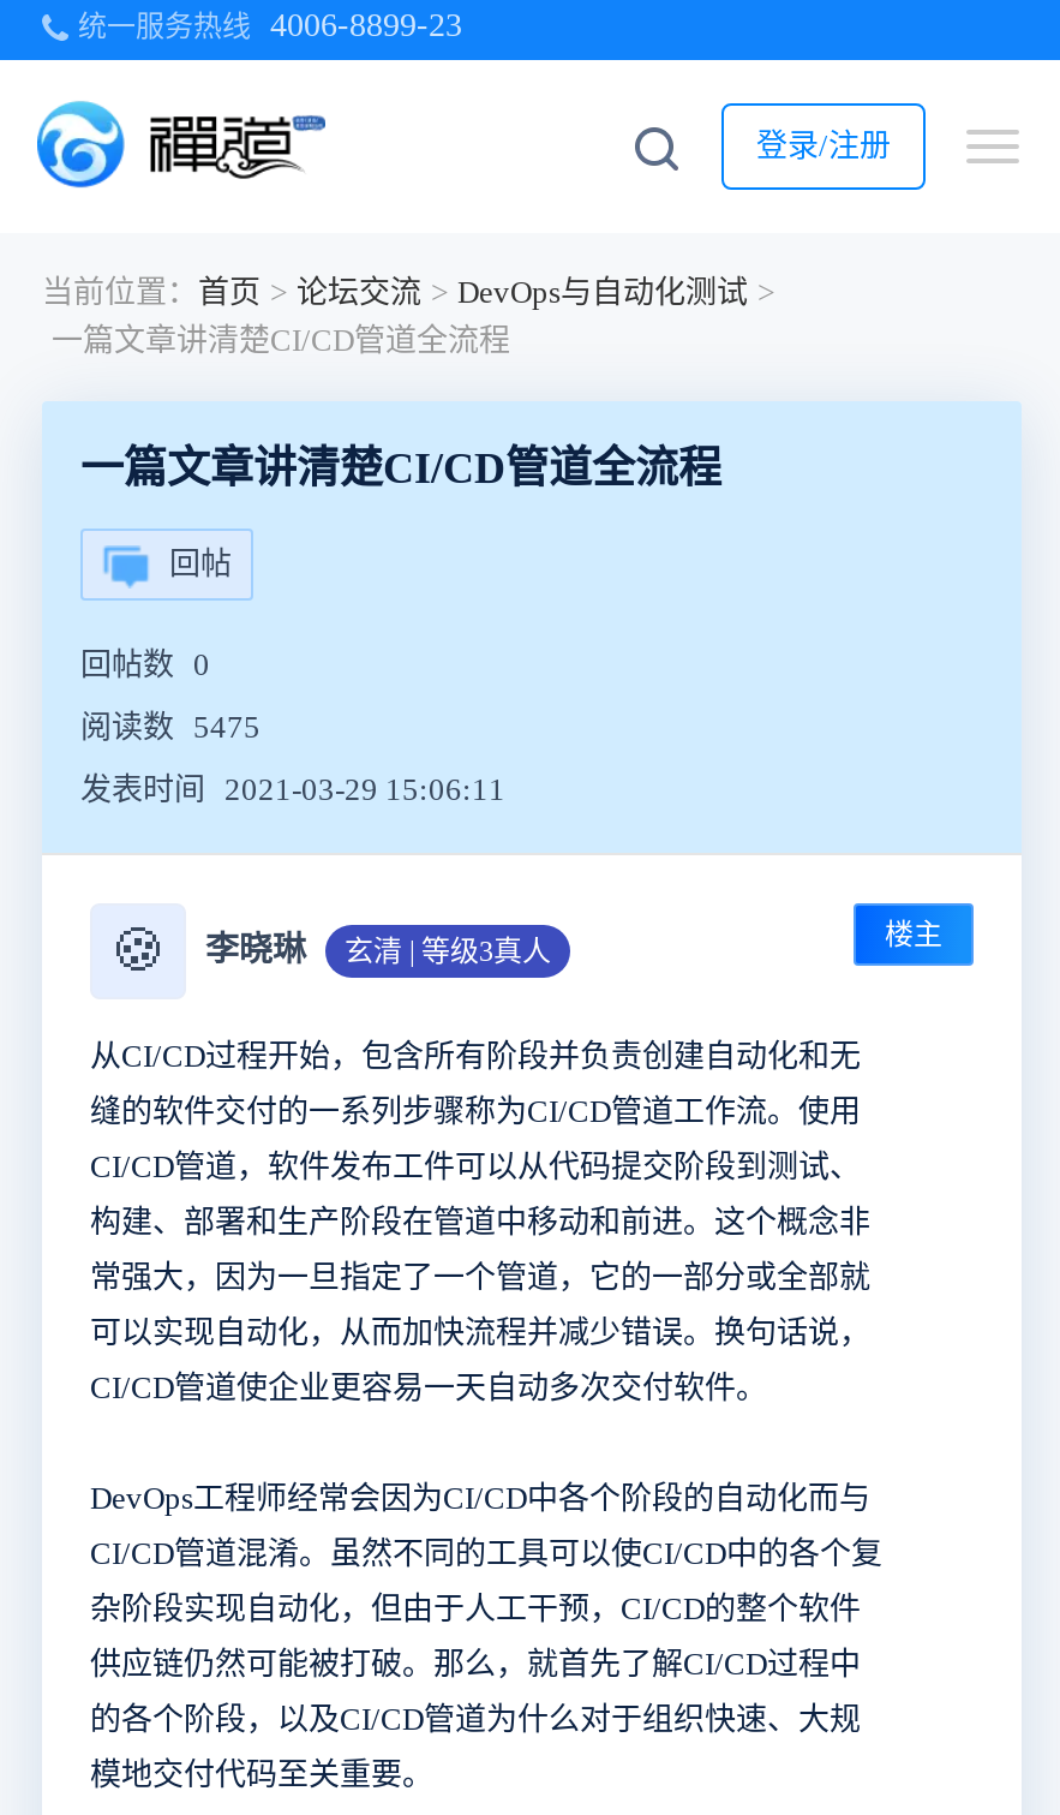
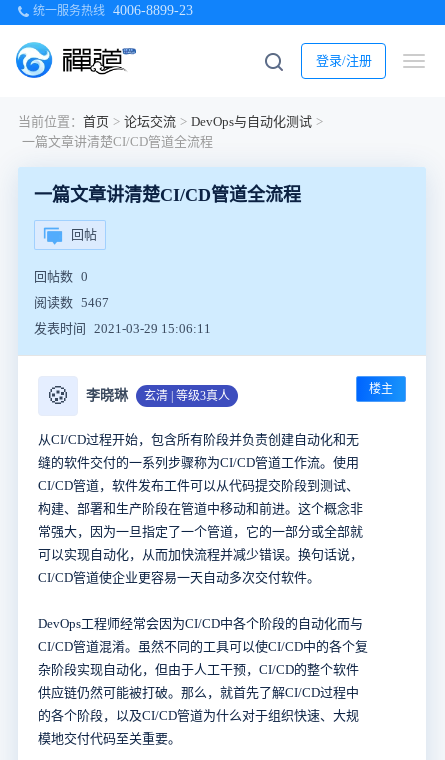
- 阅读数 5475
+ 阅读数 5467
